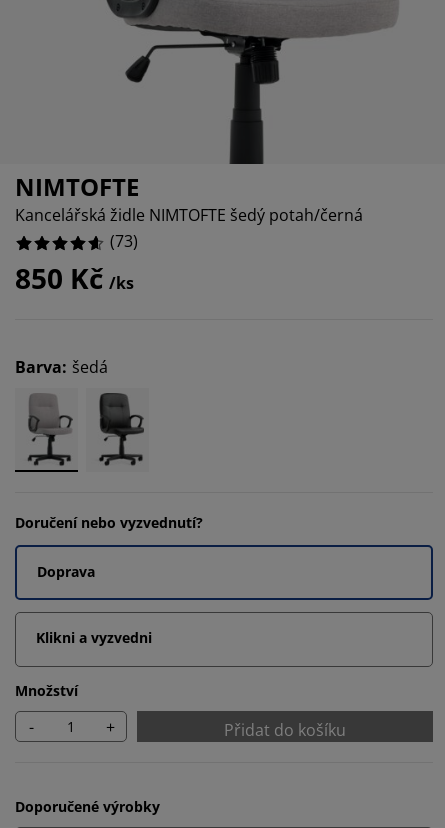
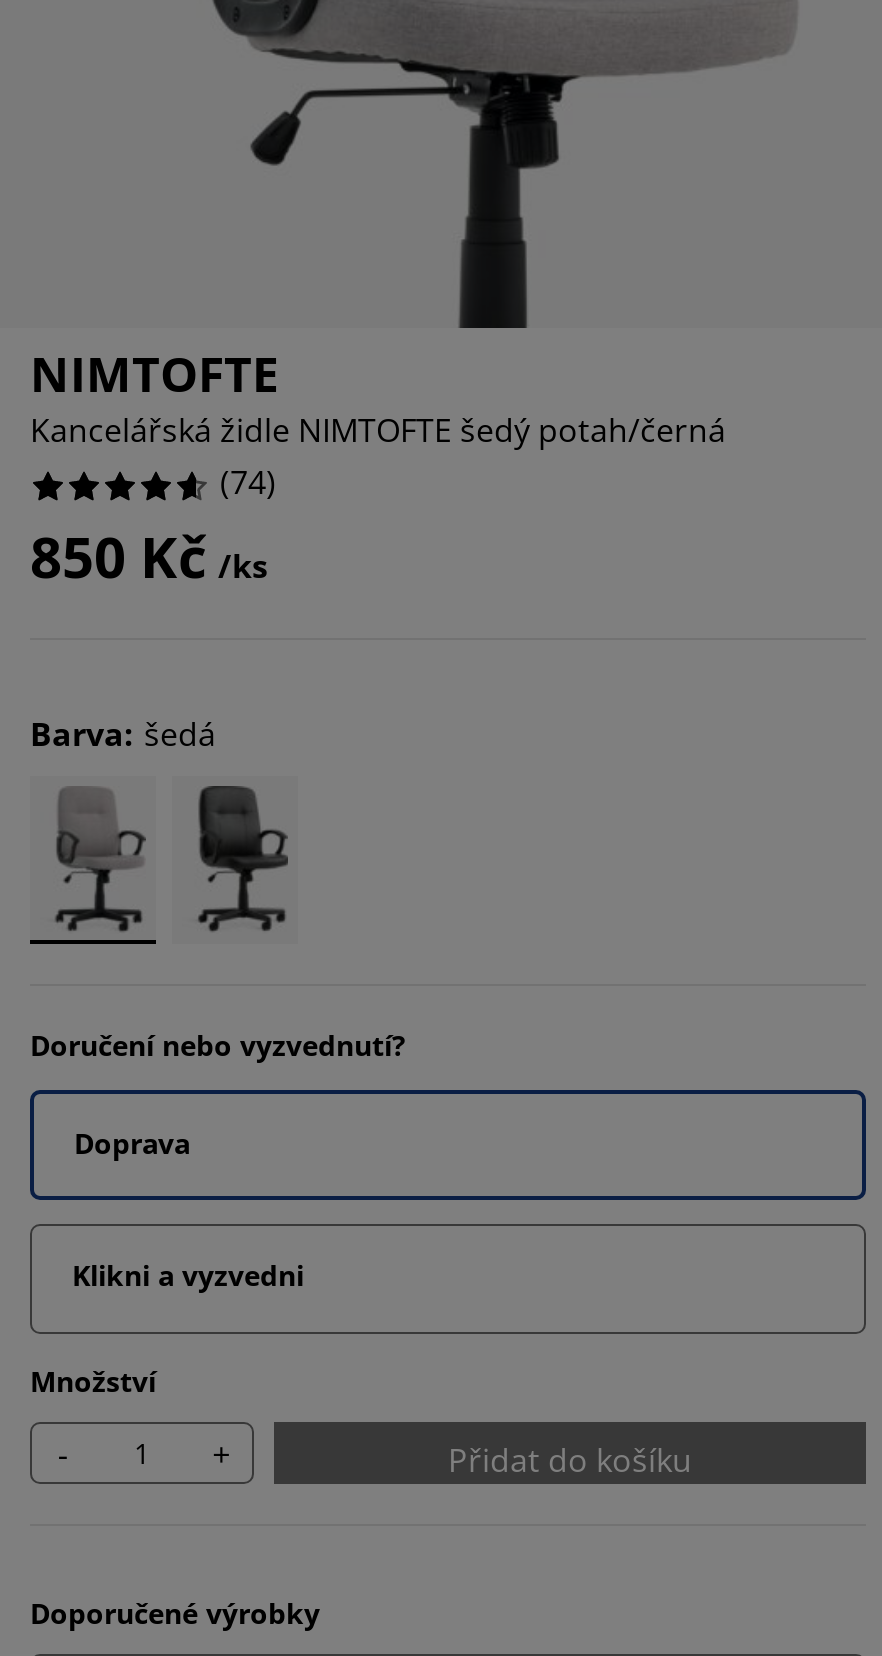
- (73)
+ (74)
